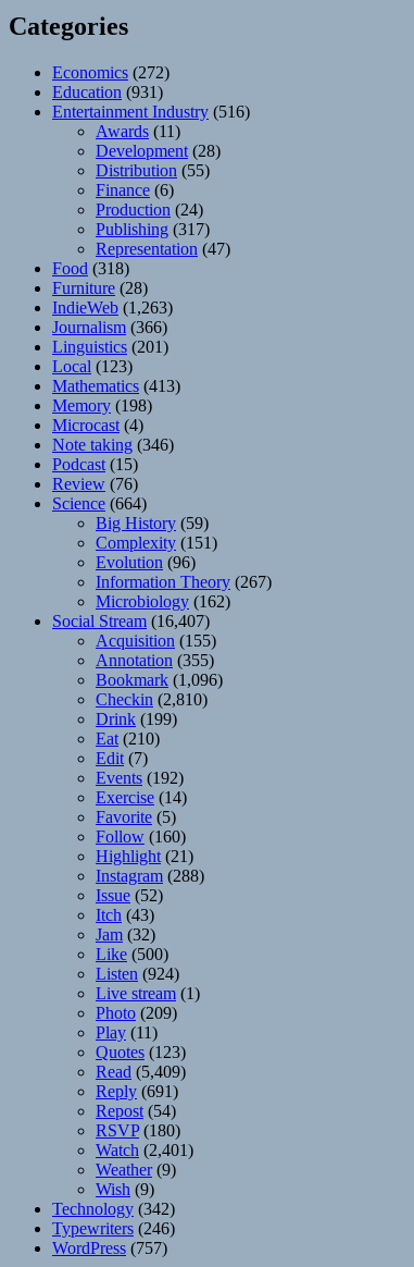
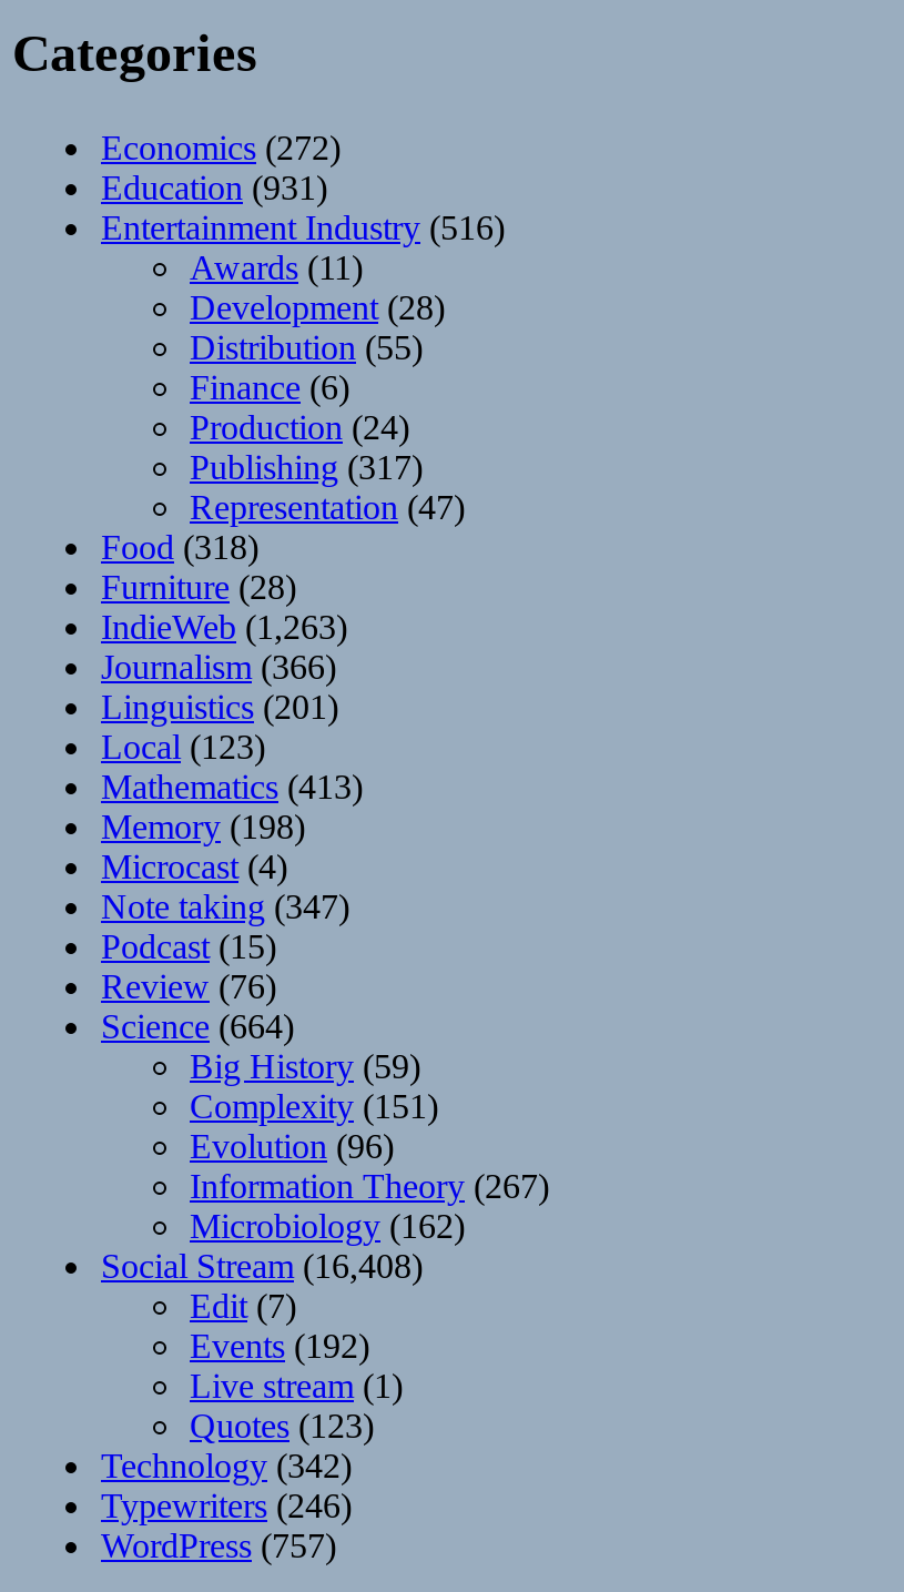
- Note taking (346)
+ Note taking (347)

- Social Stream (16,407)
- Acquisition (155)
- Annotation (355)
- Bookmark (1,096)
- Checkin (2,810)
- Drink (199)
- Eat (210)
+ Social Stream (16,408)

- Exercise (14)
- Favorite (5)
- Follow (160)
- Highlight (21)
- Instagram (288)
- Issue(52)
- Itch (43)
- Jam (32)
- Like (500)
- Listen (924)

- Photo (209)
- Play (11)

- Read (5,409)
- Reply (691)
- Repost(54)
- RSVP (180)
- Watch (2,401)
- Weather (9)
- Wish (9)
